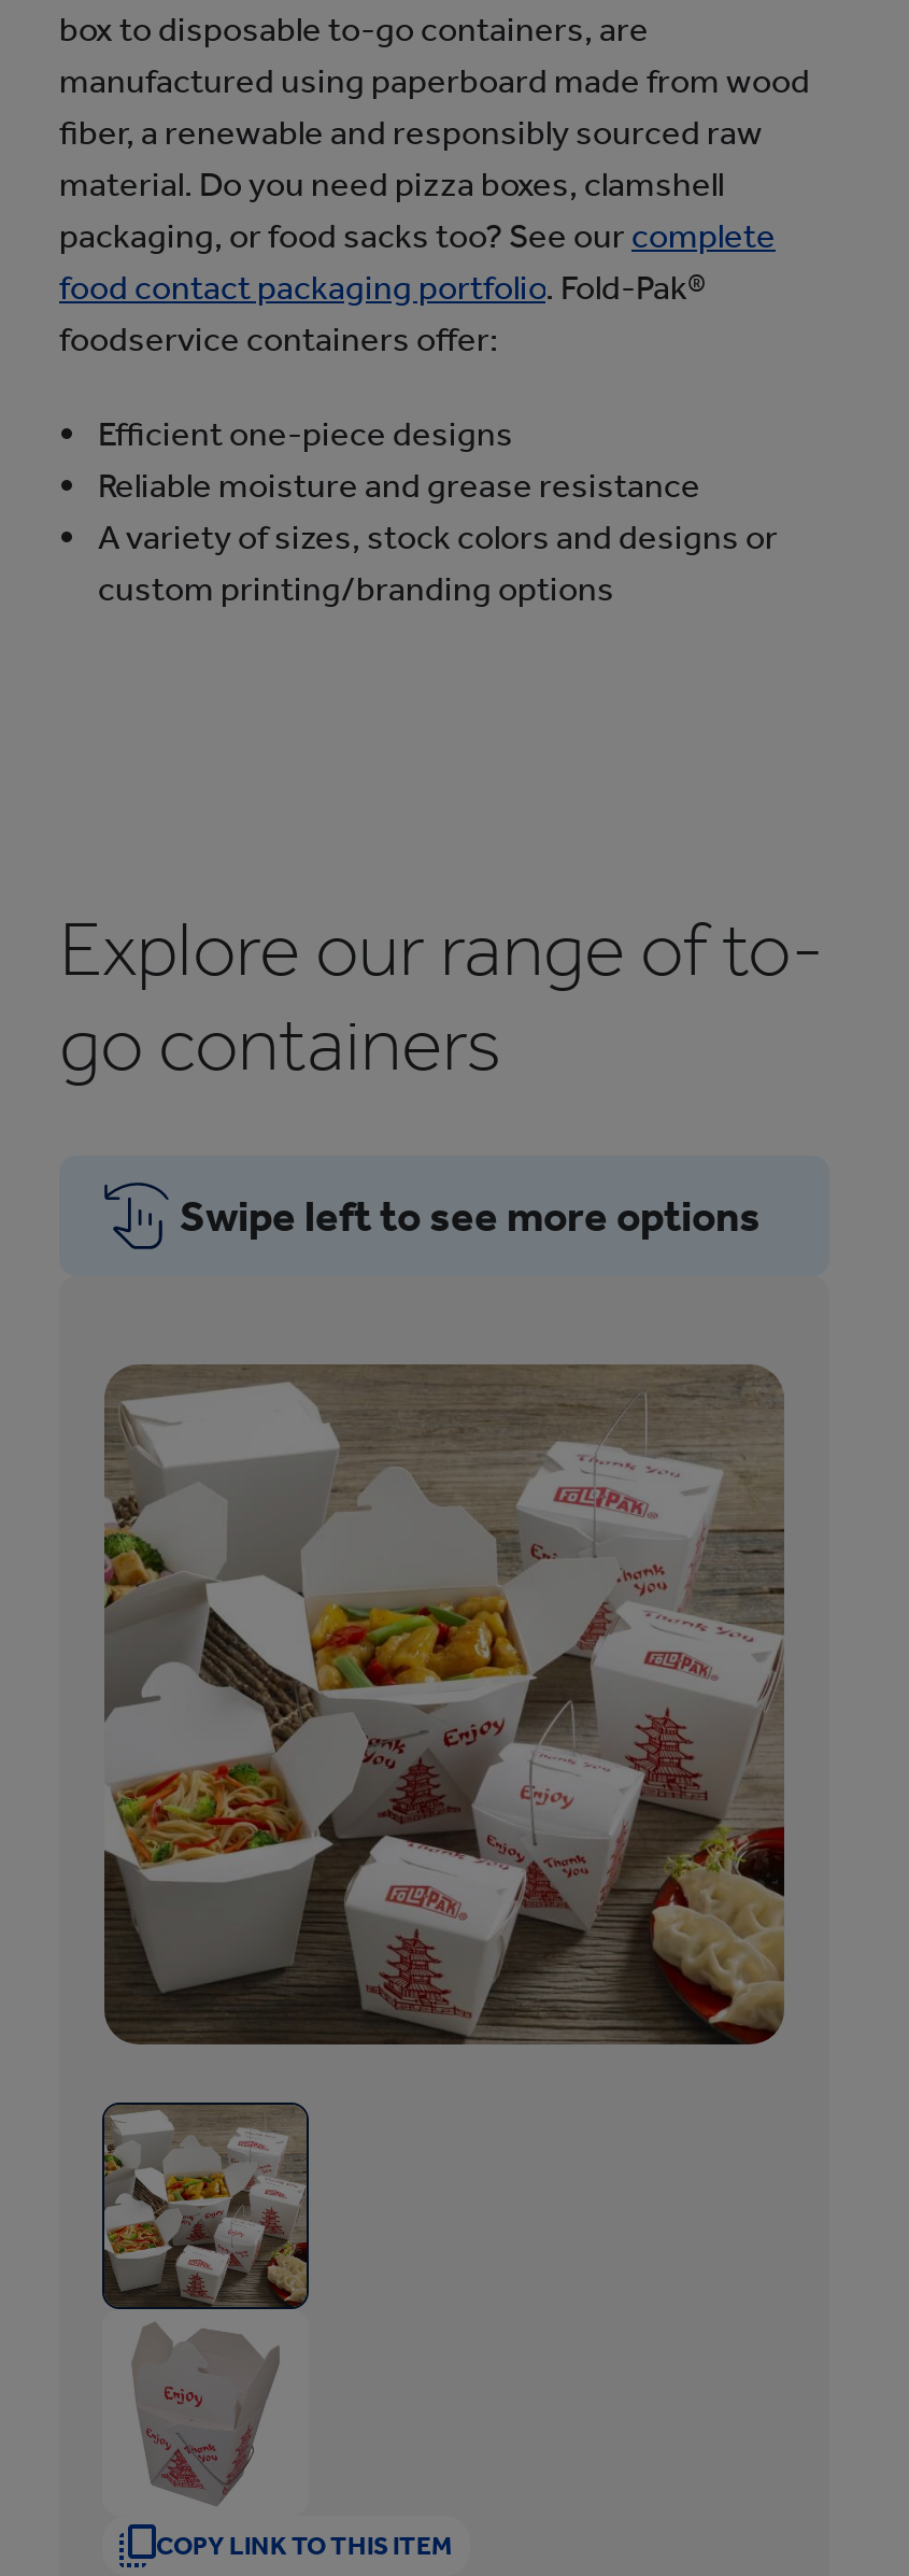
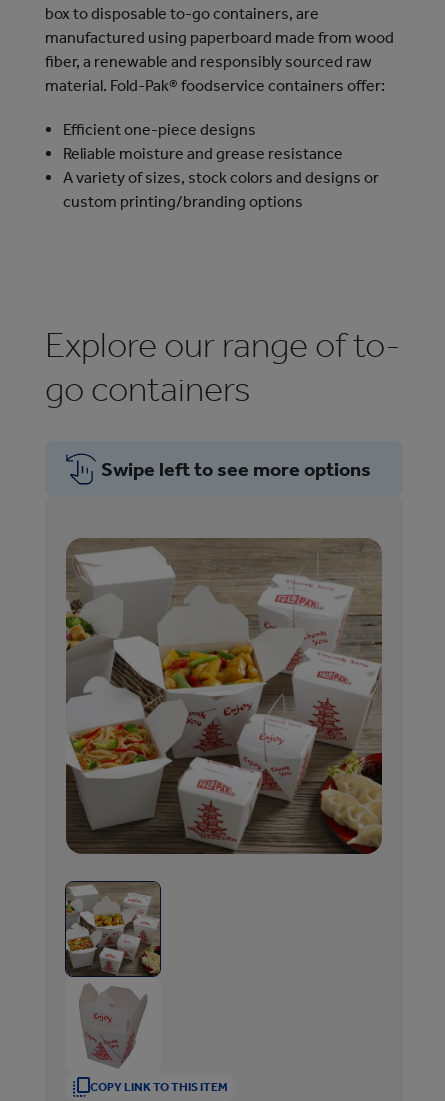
- material. Do you need pizza boxes, clamshell
- packaging, or food sacks too? See our complete
- food contact packaging portfolio. Fold-Pak®
- foodservice containers offer:
+ material. Fold-Pak® foodservice containers offer:
